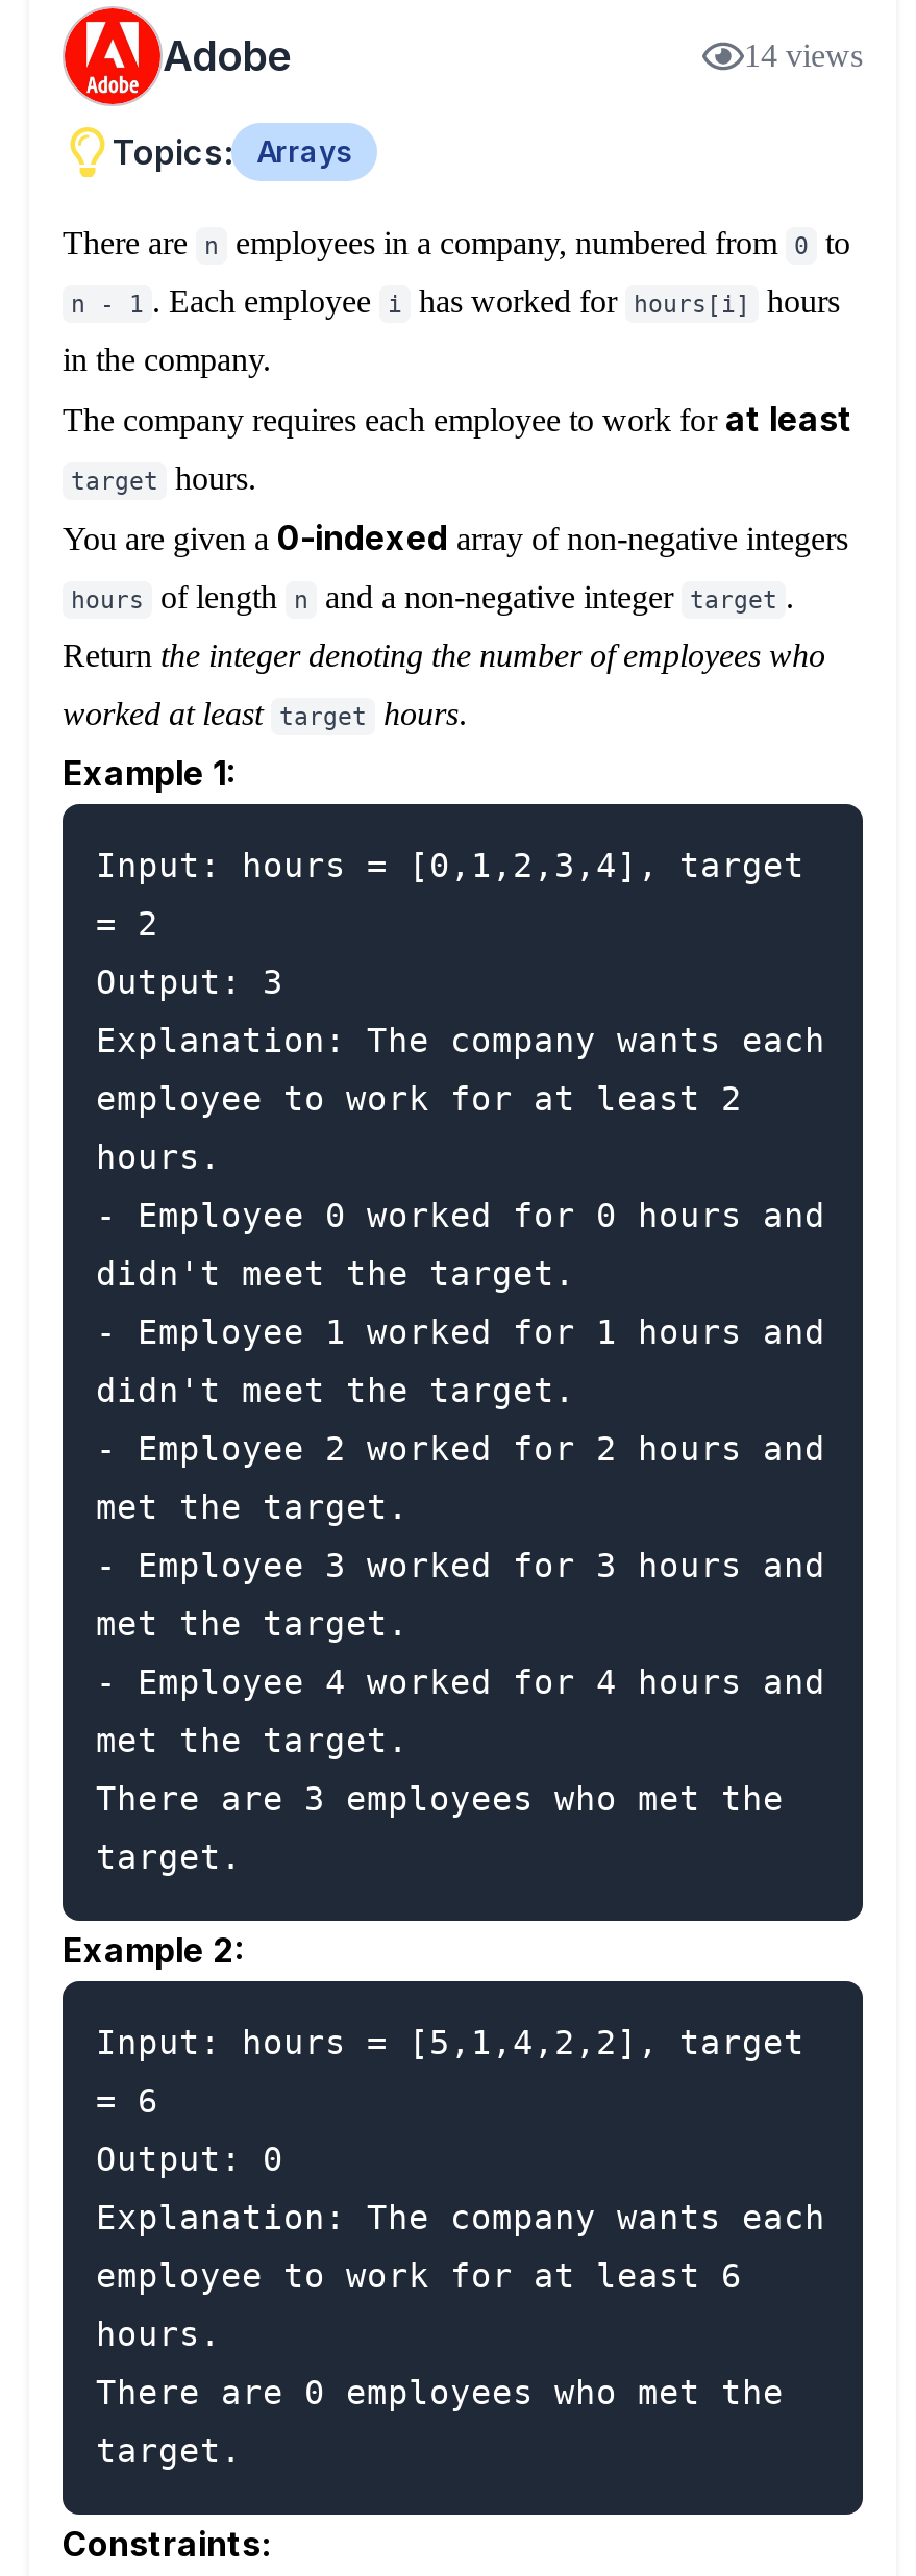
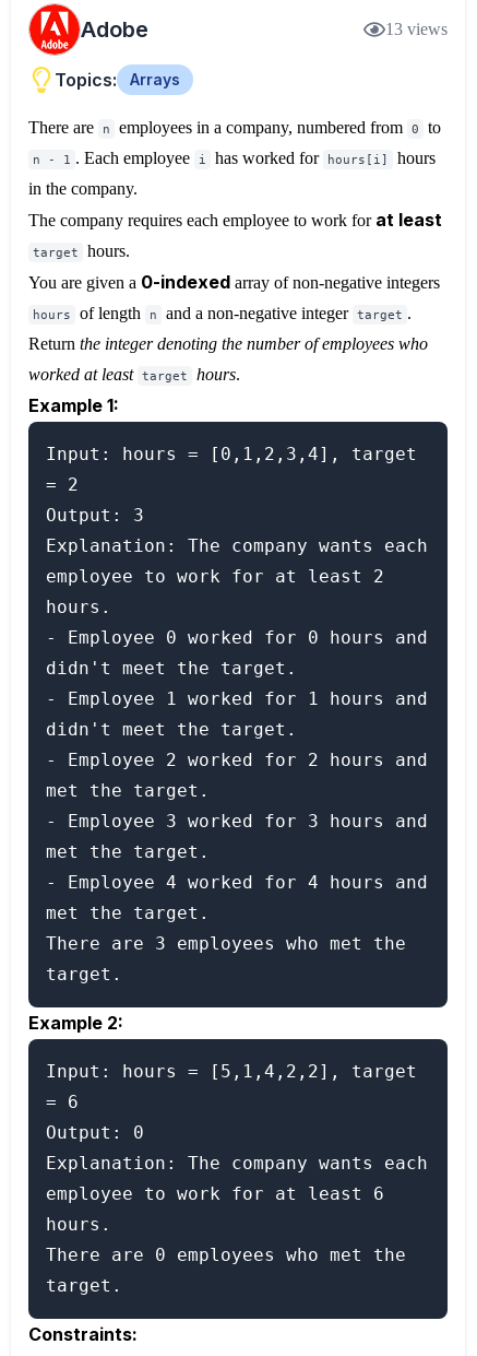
- 14 views
+ 13 views
